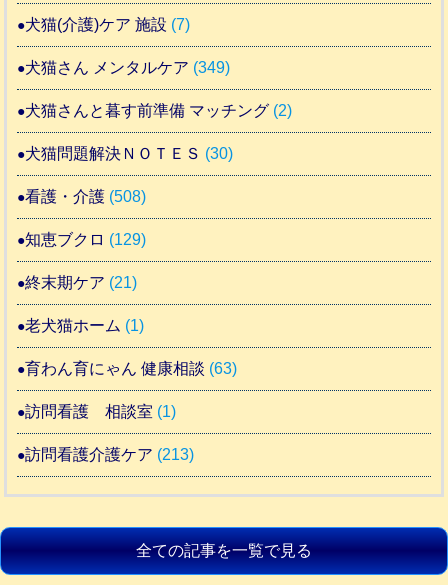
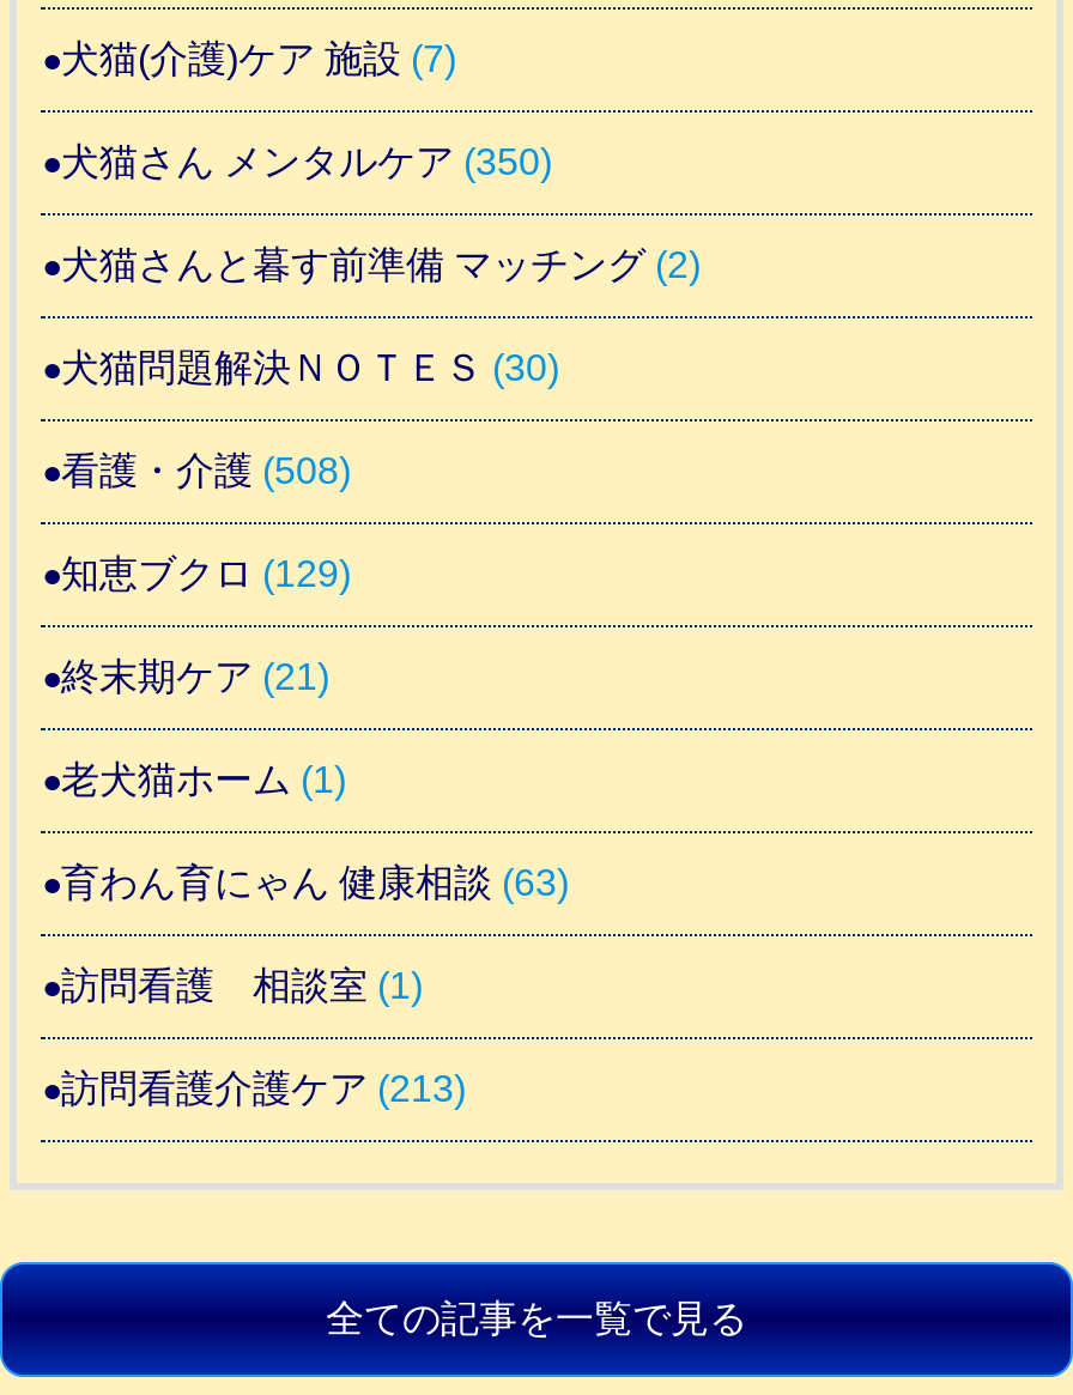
- 犬猫さん メンタルケア(349)
+ 犬猫さん メンタルケア(350)
